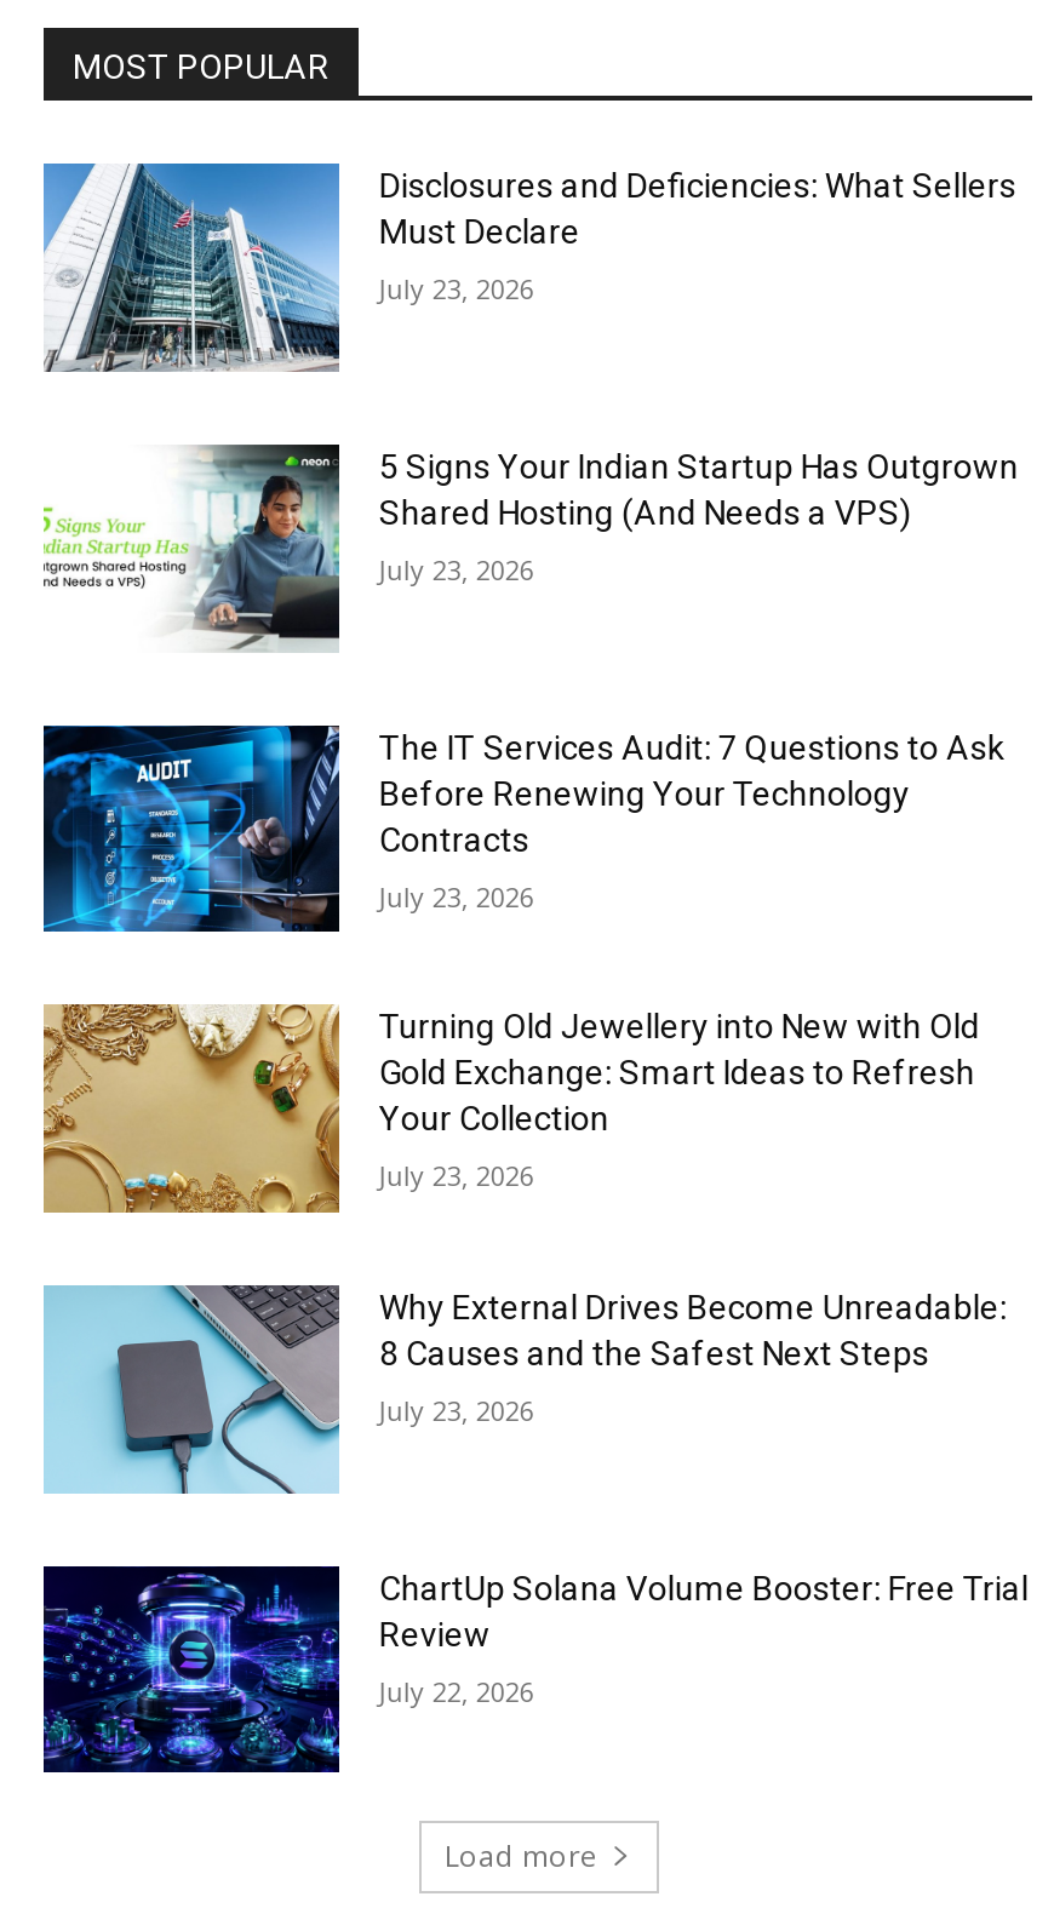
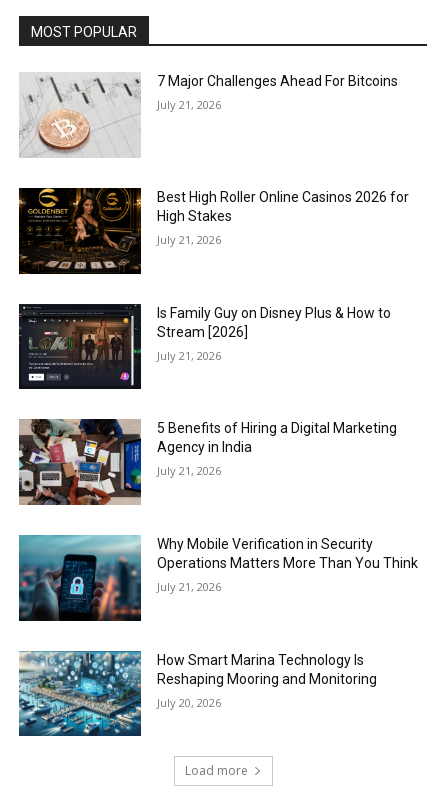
- [image]
- Disclosures and Deficiencies: What Sellers
- Must Declare
+ [image]
+ 7 Major Challenges Ahead For Bitcoins

- July 23, 2026
+ July 21, 2026

- [image]
- 5 Signs Your Indian Startup Has Outgrown
- Shared Hosting (And Needs a VPS)
+ [image]
+ Best High Roller Online Casinos 2026 for
+ High Stakes

- July 23, 2026
+ July 21, 2026

- [image]
- The IT Services Audit: 7 Questions to Ask
- Before Renewing Your Technology
- Contracts
+ [image]
+ Is Family Guy on Disney Plus & How to
+ Stream [2026]

- July 23, 2026
+ July 21, 2026

- [image]
- Turning Old Jewellery into New with Old
- Gold Exchange: Smart Ideas to Refresh
- Your Collection
+ [image]
+ 5 Benefits of Hiring a Digital Marketing
+ Agency in India

- July 23, 2026
+ July 21, 2026

- [image]
- Why External Drives Become Unreadable:
- 8 Causes and the Safest Next Steps
+ [image]
+ Why Mobile Verification in Security
+ Operations Matters More Than You Think

- July 23, 2026
+ July 21, 2026

- [image]
- ChartUp Solana Volume Booster: Free Trial
- Review
+ [image]
+ How Smart Marina Technology Is
+ Reshaping Mooring and Monitoring

- July 22, 2026
+ July 20, 2026
